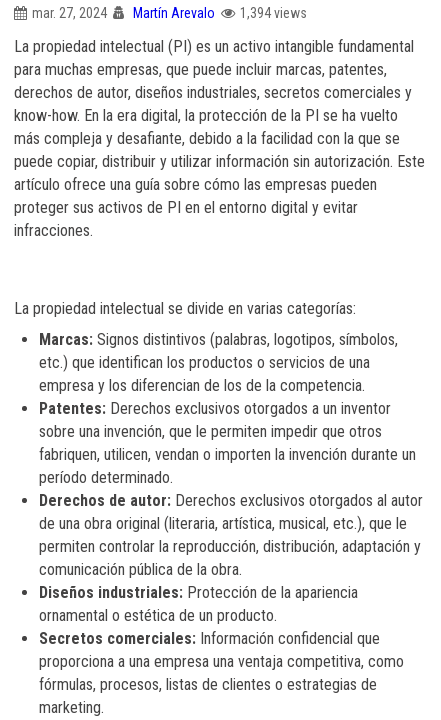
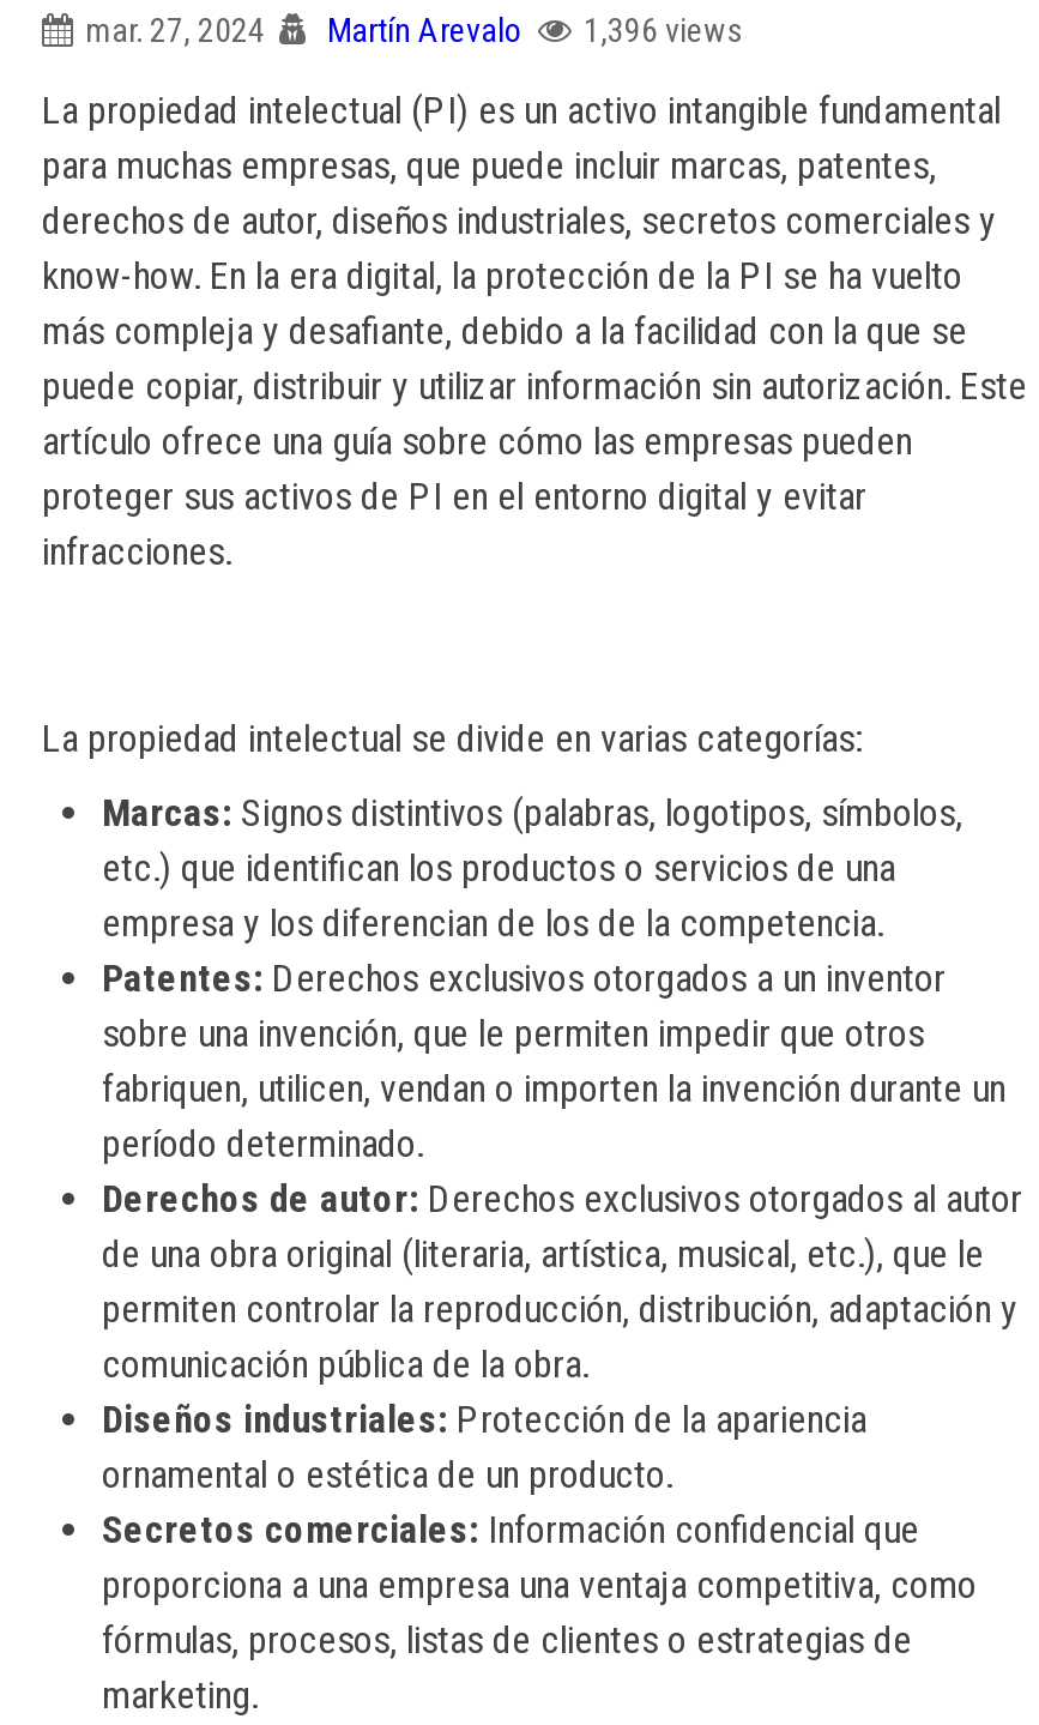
- mar. 27, 2024 Martín Arevalo 1,394 views
+ mar. 27, 2024 Martín Arevalo 1,396 views
